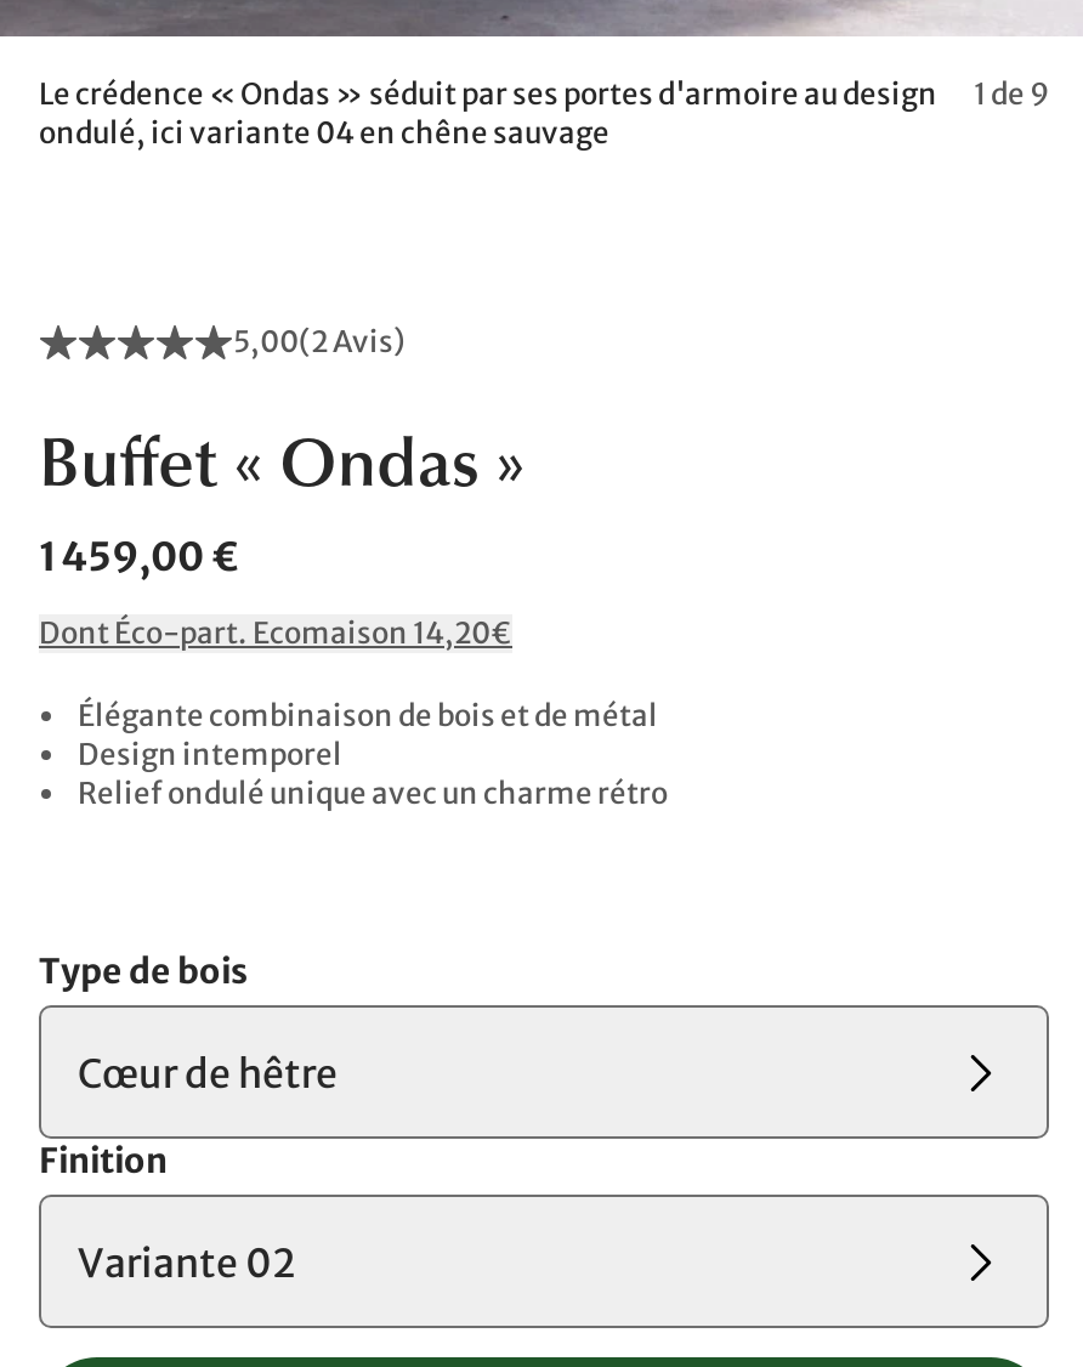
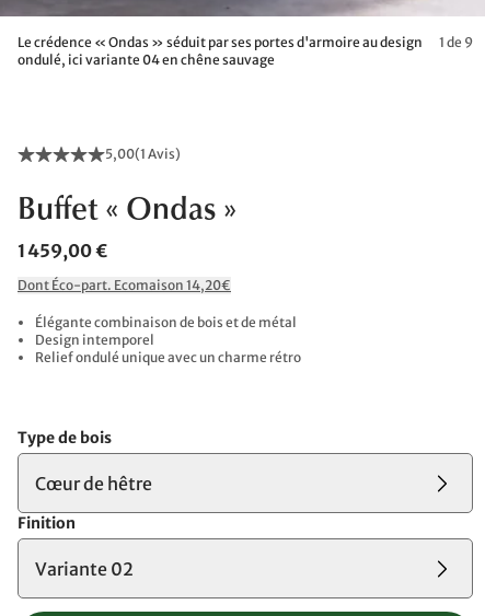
- 5,00(2 Avis)
+ 5,00(1 Avis)
